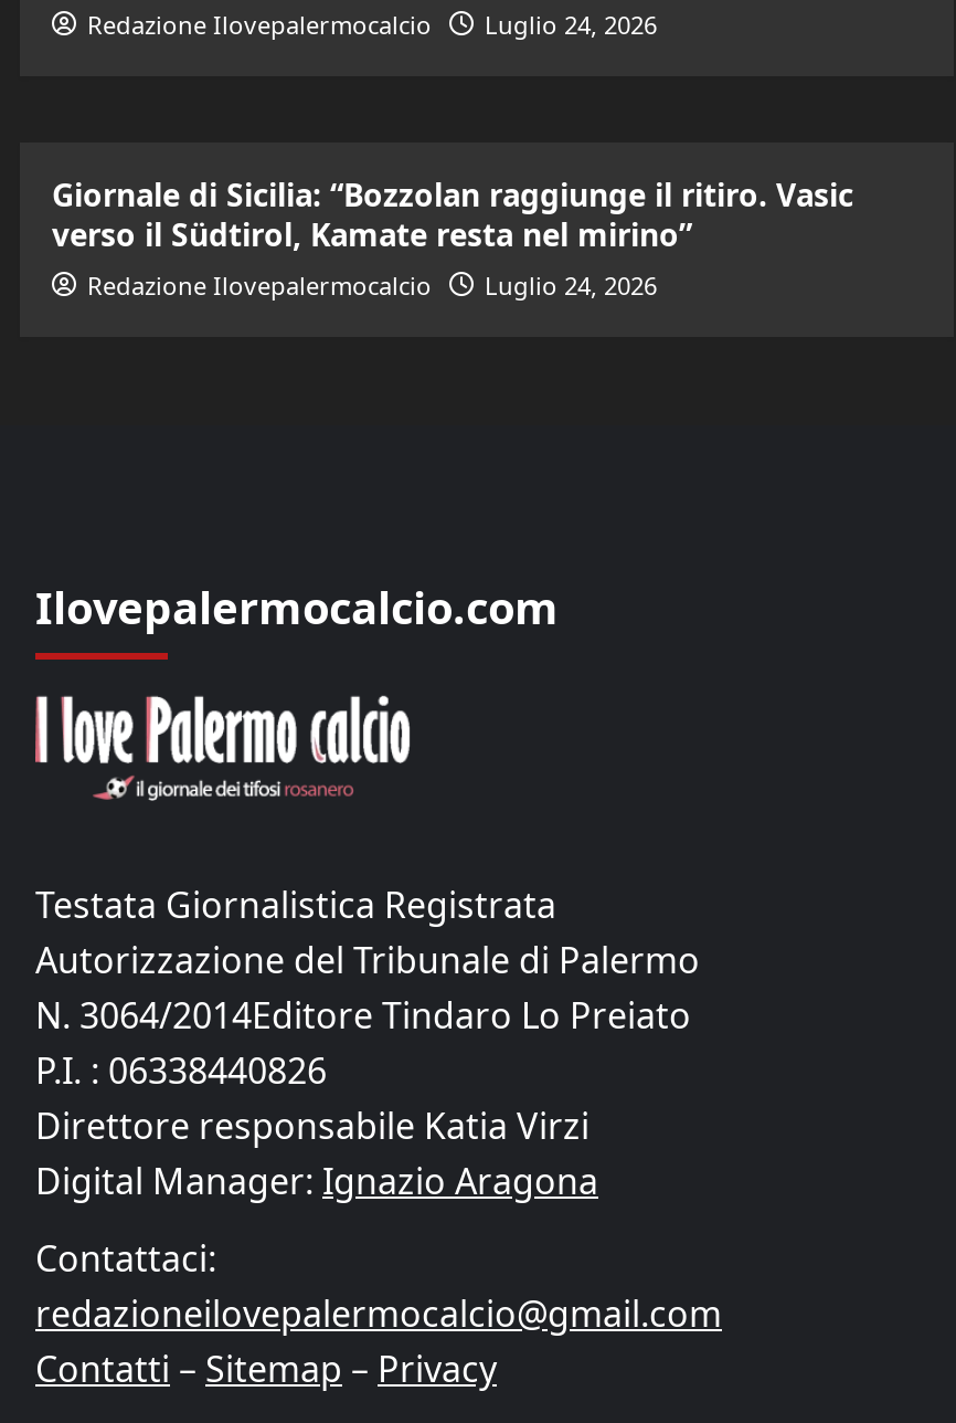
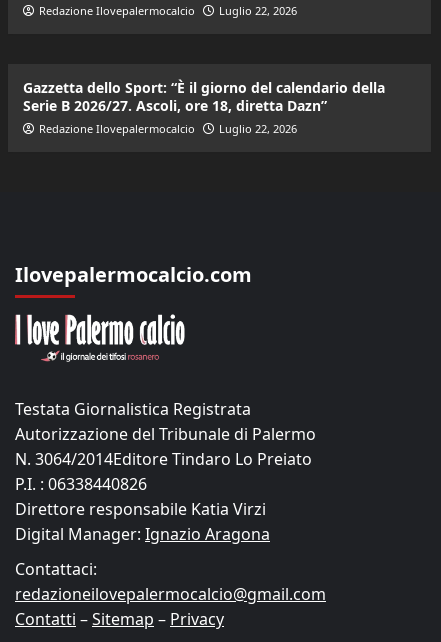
- Redazione Ilovepalermocalcio Luglio 24, 2026
+ Redazione Ilovepalermocalcio Luglio 22, 2026

- Giornale di Sicilia: “Bozzolan raggiunge il ritiro. Vasic
- verso il Südtirol, Kamate resta nel mirino”
+ Gazzetta dello Sport: “È il giorno del calendario della
+ Serie B 2026/27. Ascoli, ore 18, diretta Dazn”

- Redazione Ilovepalermocalcio Luglio 24, 2026
+ Redazione Ilovepalermocalcio Luglio 22, 2026
